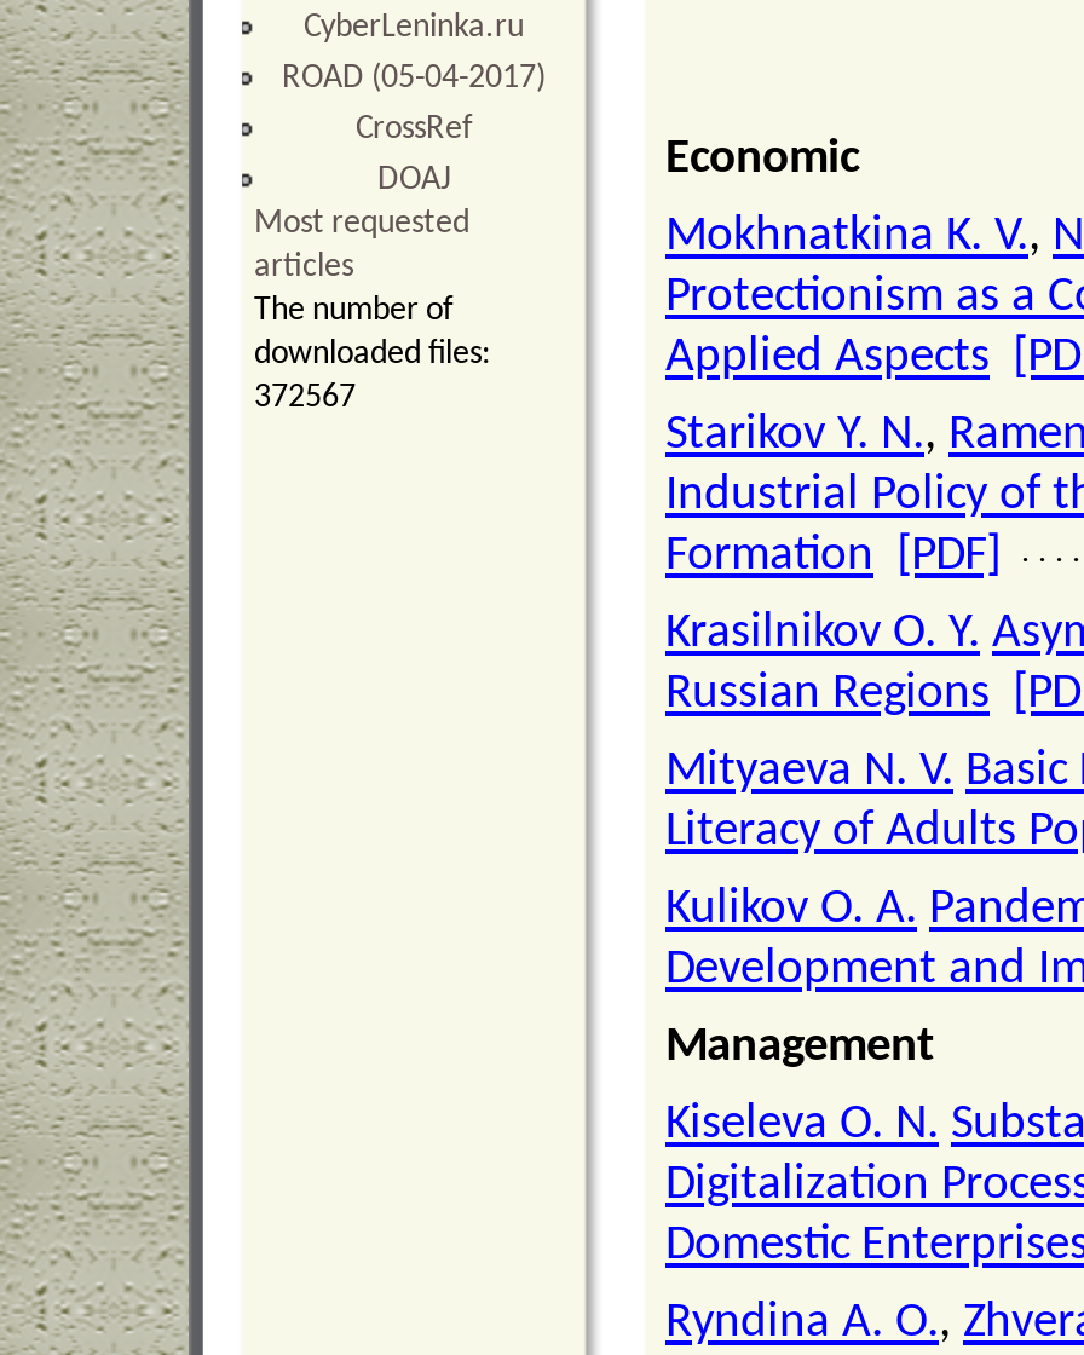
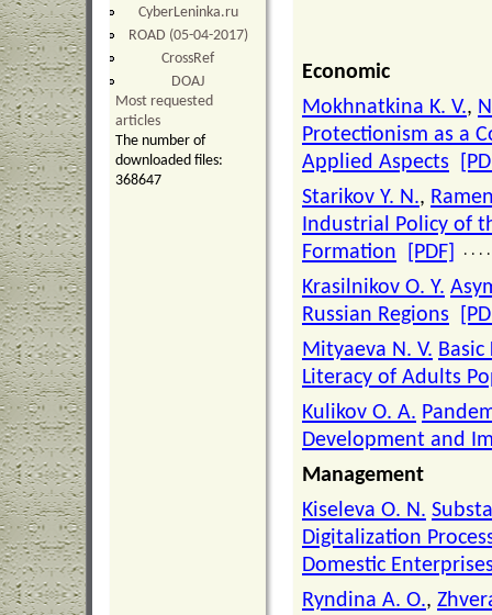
- 372567
+ 368647
